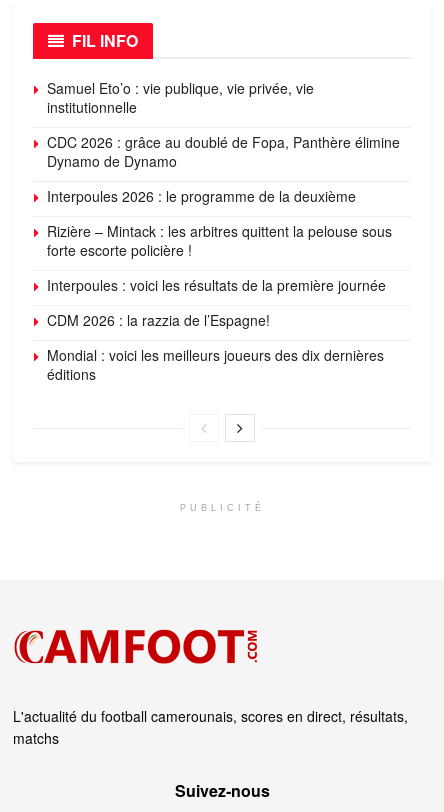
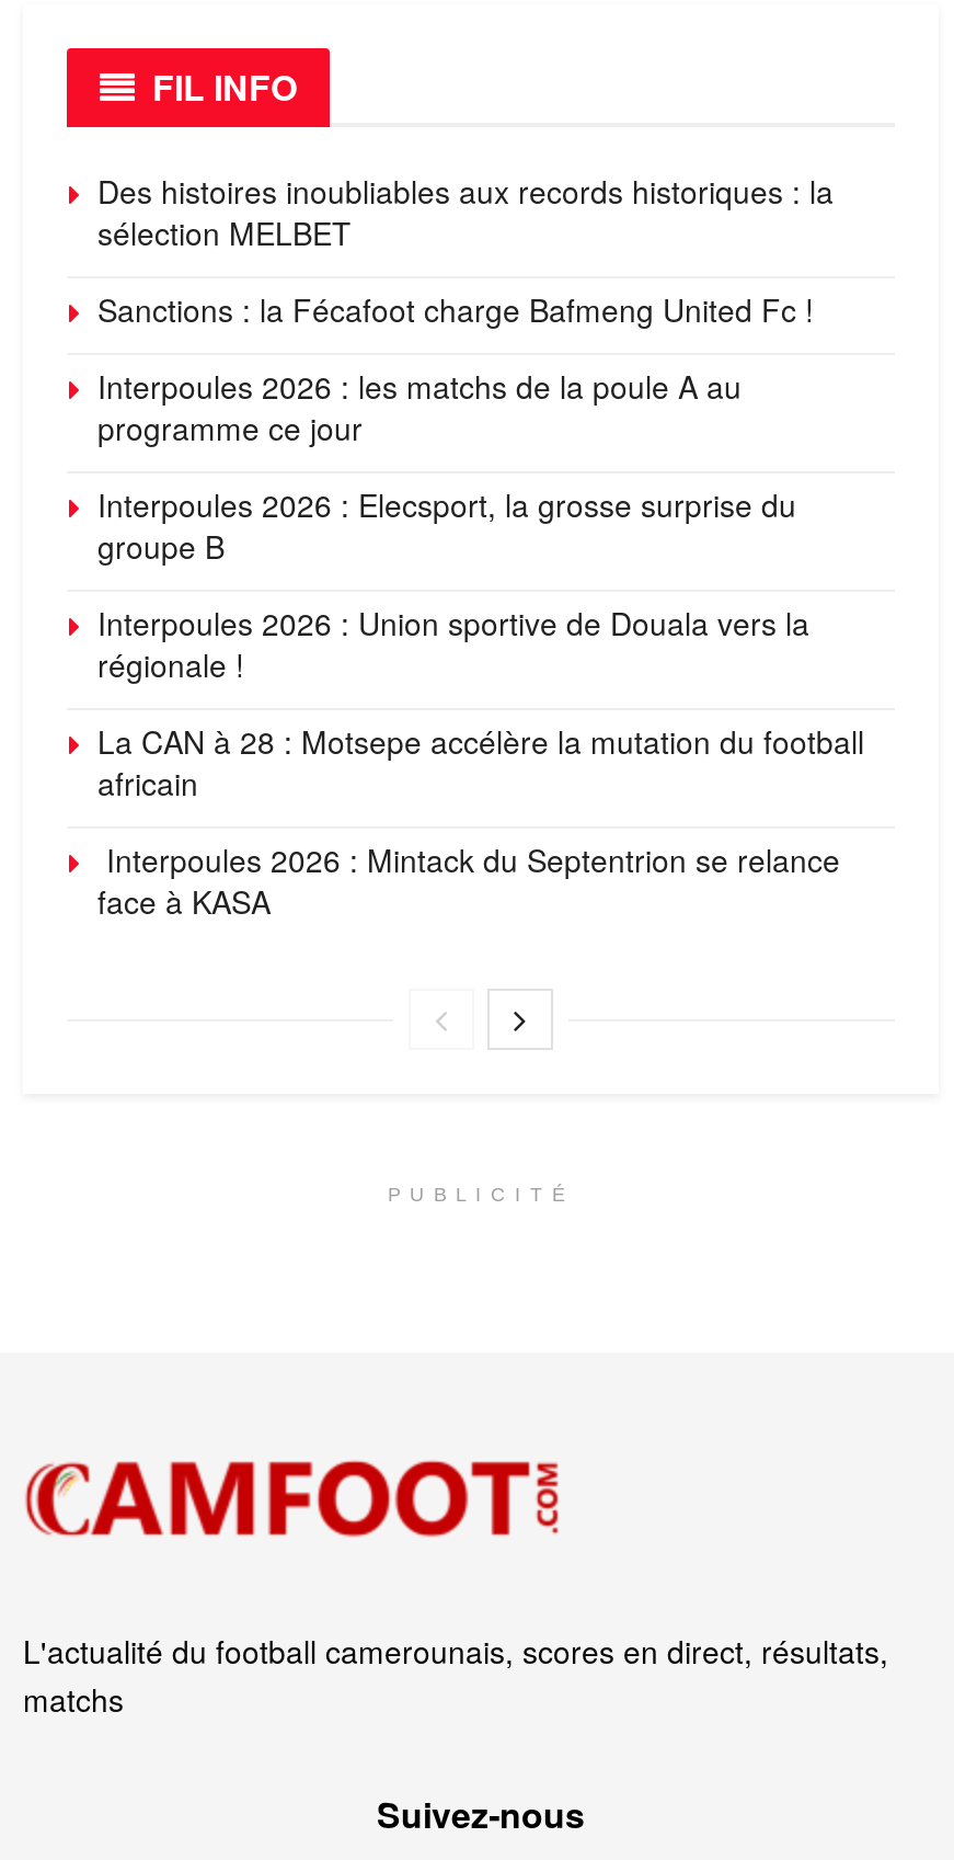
- Samuel Eto’o : vie publique, vie privée, vie
- institutionnelle
+ Des histoires inoubliables aux records historiques : la
+ sélection MELBET

- CDC 2026 : grâce au doublé de Fopa, Panthère élimine
- Dynamo de Dynamo
+ Sanctions : la Fécafoot charge Bafmeng United Fc !

- Interpoules 2026 : le programme de la deuxième
+ Interpoules 2026 : les matchs de la poule A au
+ programme ce jour

- Rizière – Mintack : les arbitres quittent la pelouse sous
- forte escorte policière !
+ Interpoules 2026 : Elecsport, la grosse surprise du
+ groupe B

- Interpoules : voici les résultats de la première journée
+ Interpoules 2026 : Union sportive de Douala vers la
+ régionale !

- CDM 2026 : la razzia de l’Espagne!
+ La CAN à 28 : Motsepe accélère la mutation du football
+ africain

- Mondial : voici les meilleurs joueurs des dix dernières
- éditions
+ Interpoules 2026 : Mintack du Septentrion se relance
+ face à KASA
